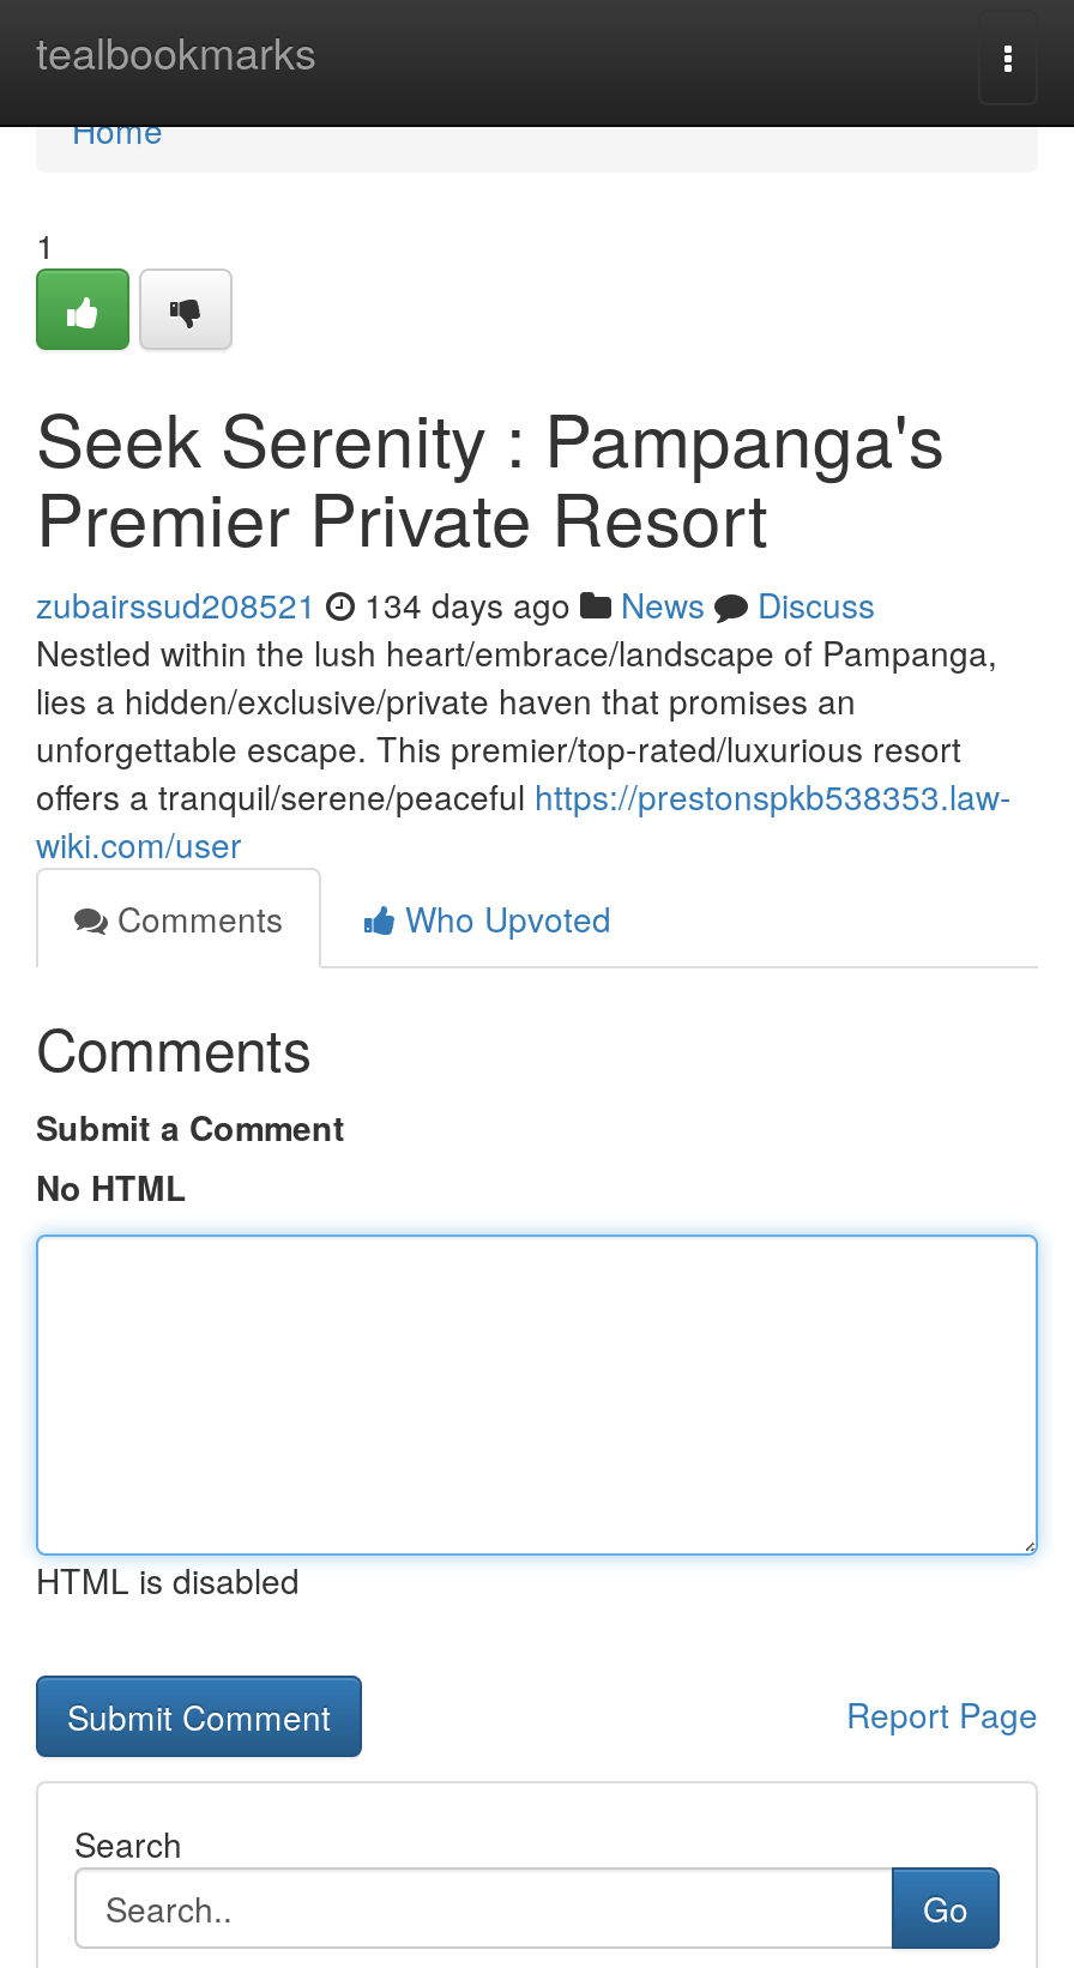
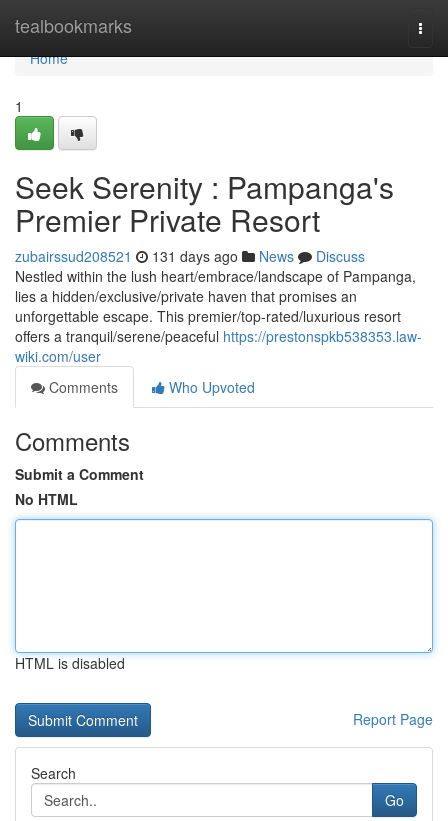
- zubairssud208521 134 days ago News Discuss
+ zubairssud208521 131 days ago News Discuss
